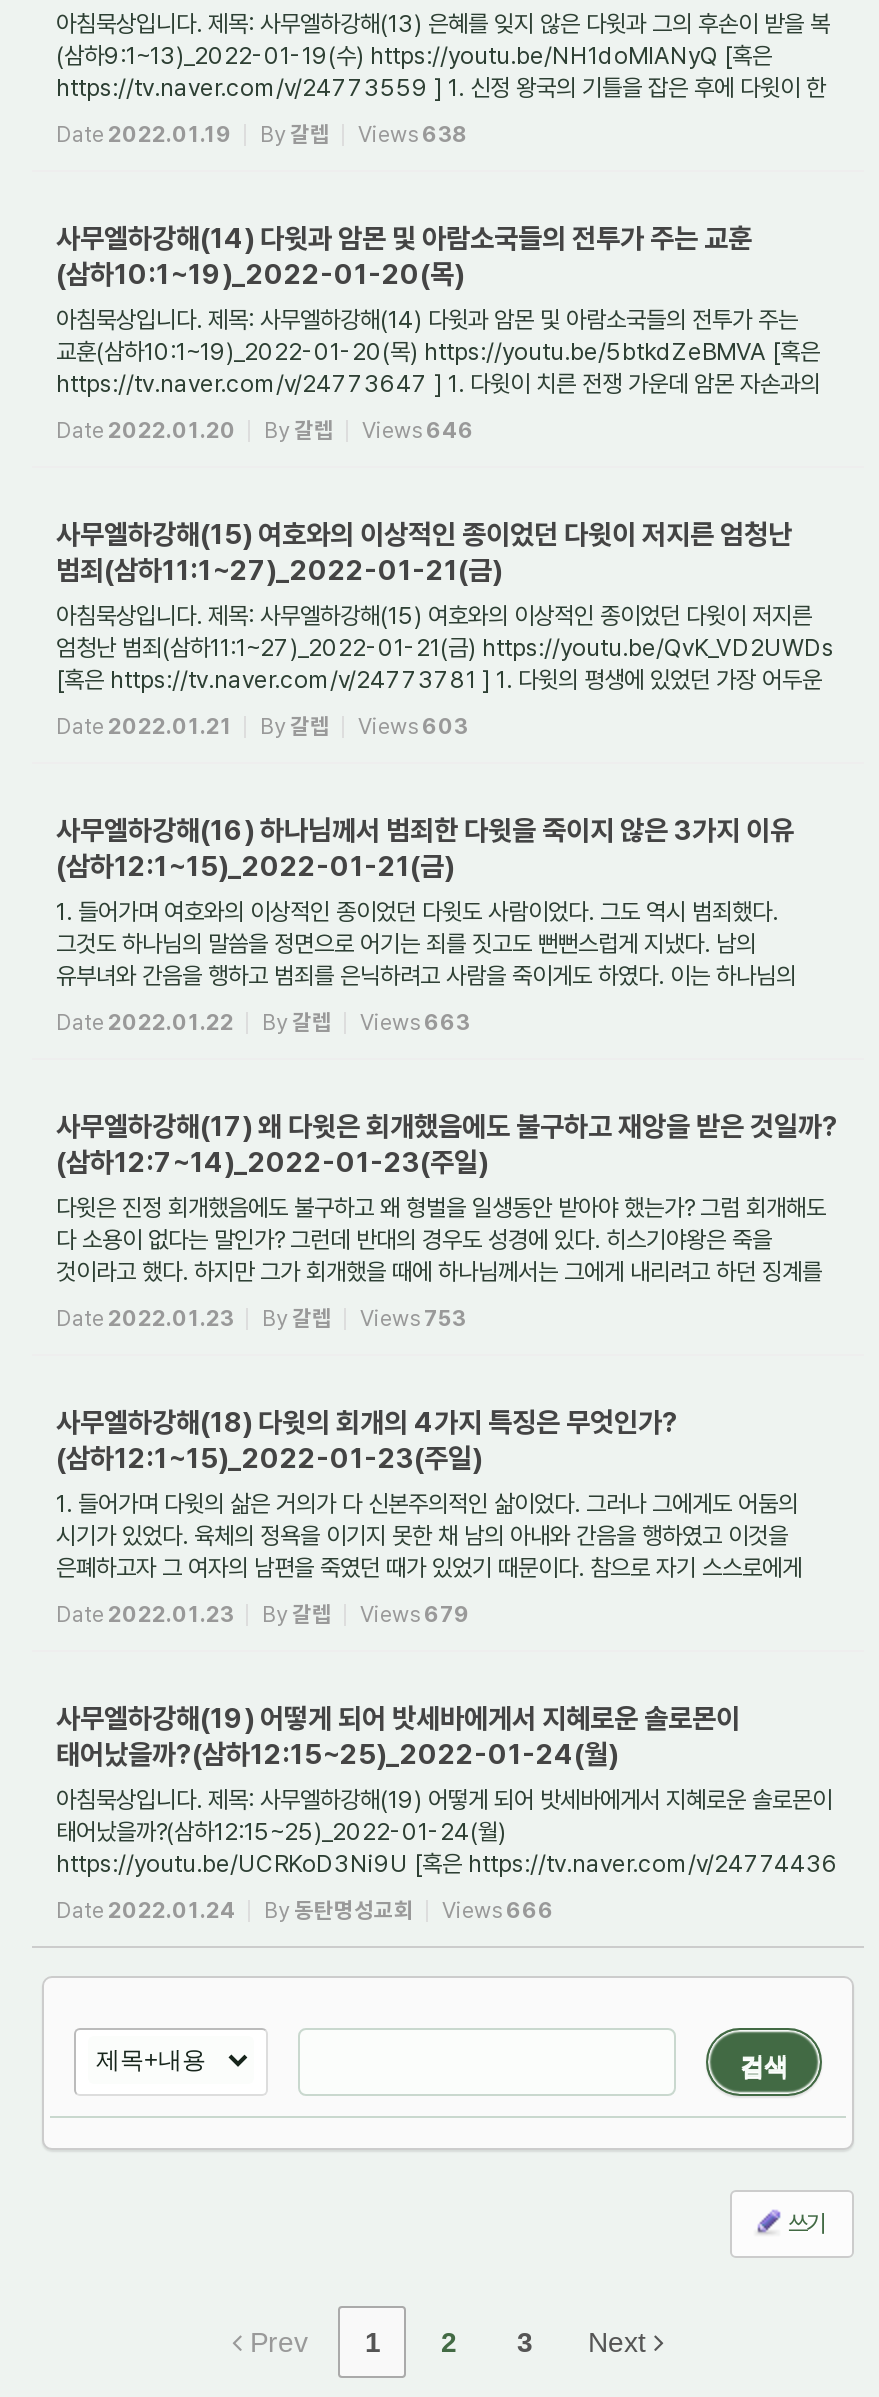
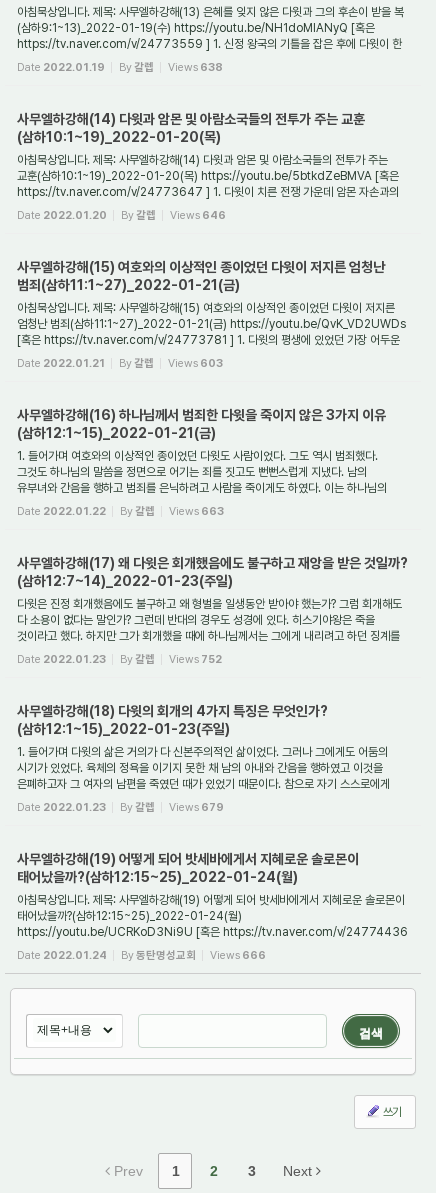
- Views 753
+ Views 752
